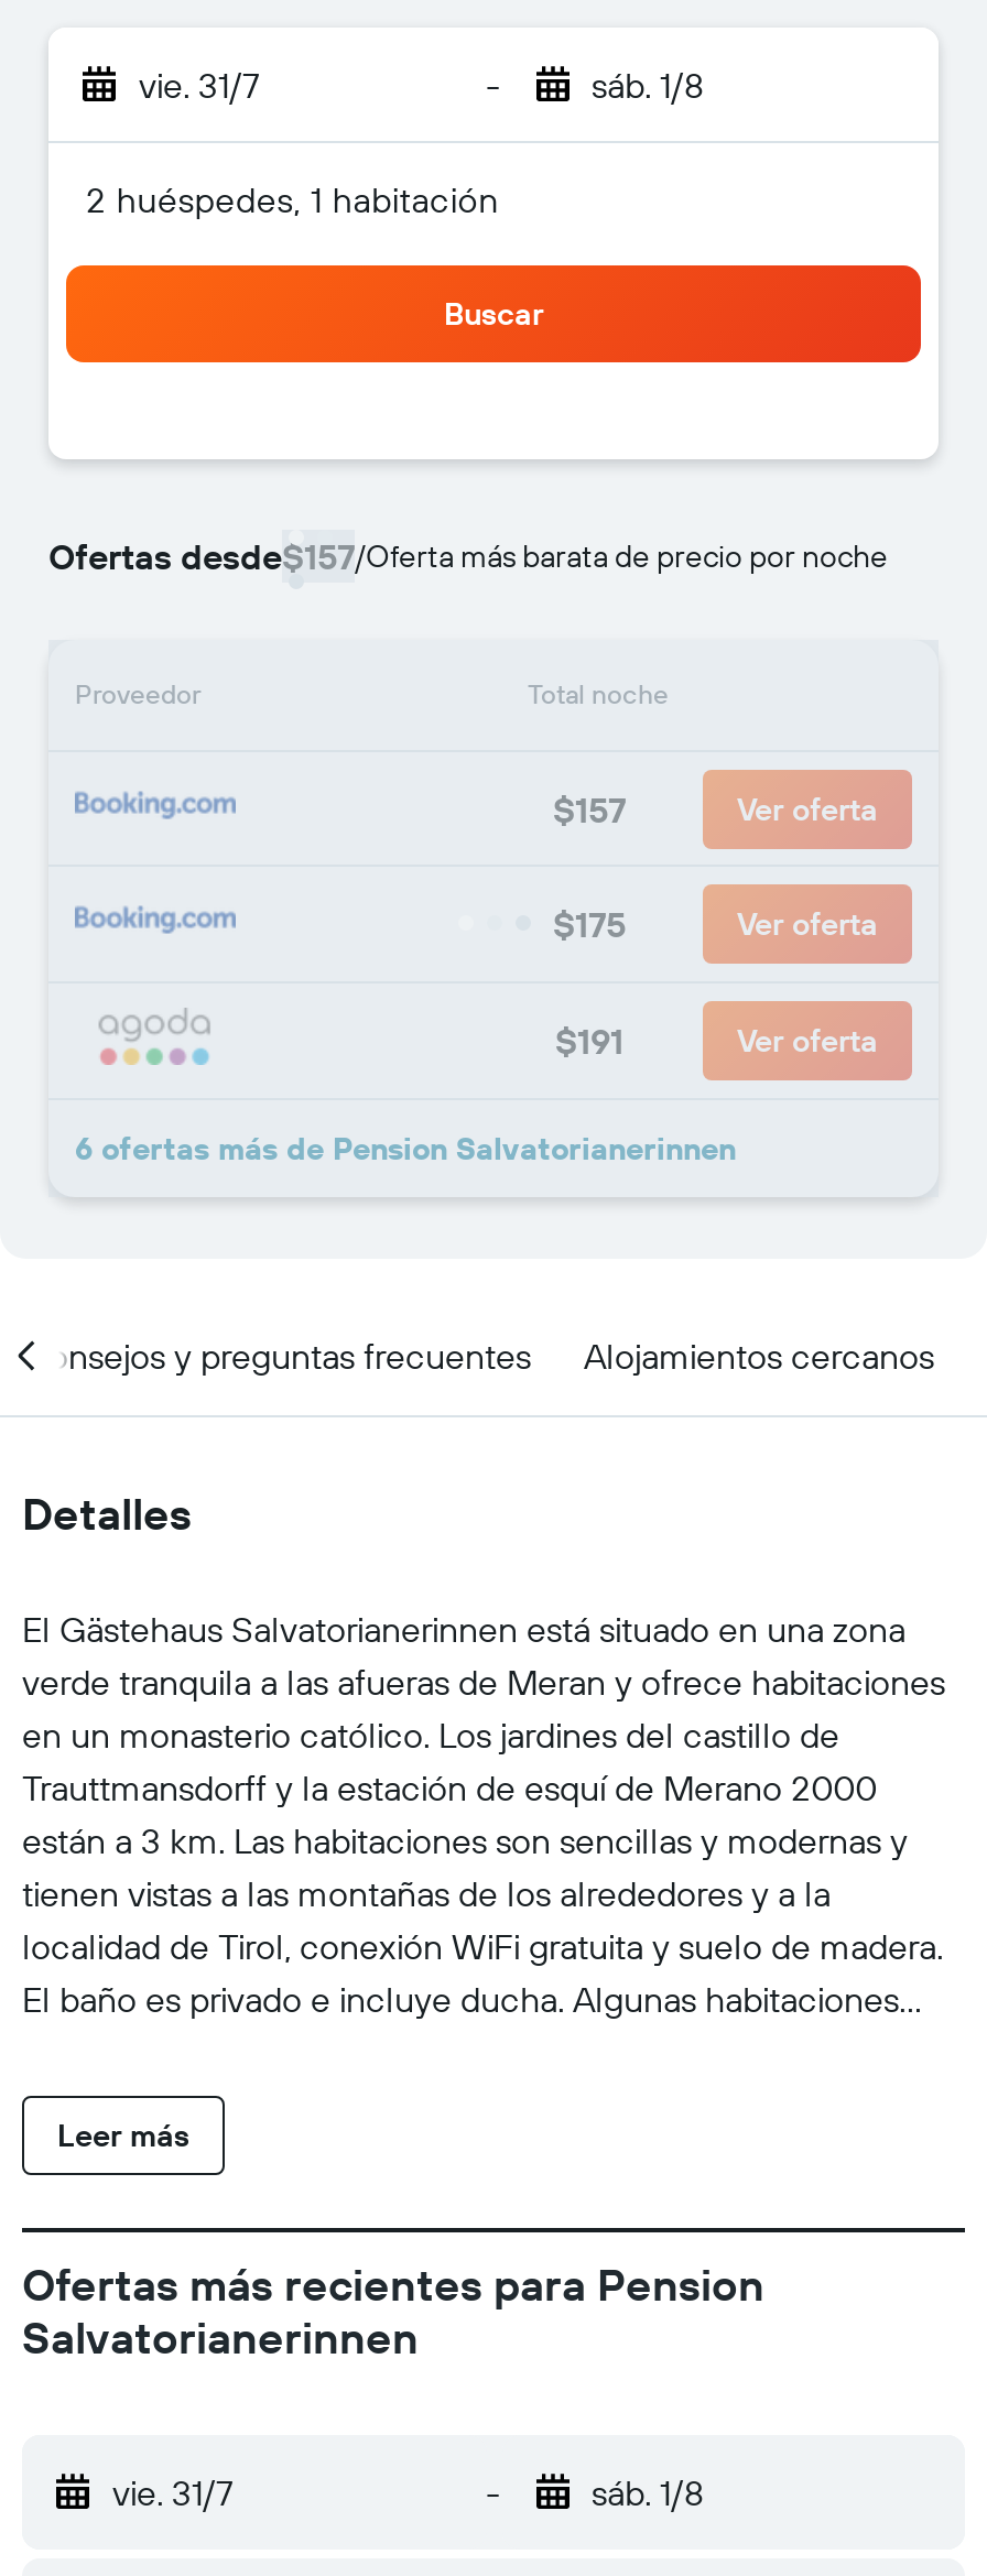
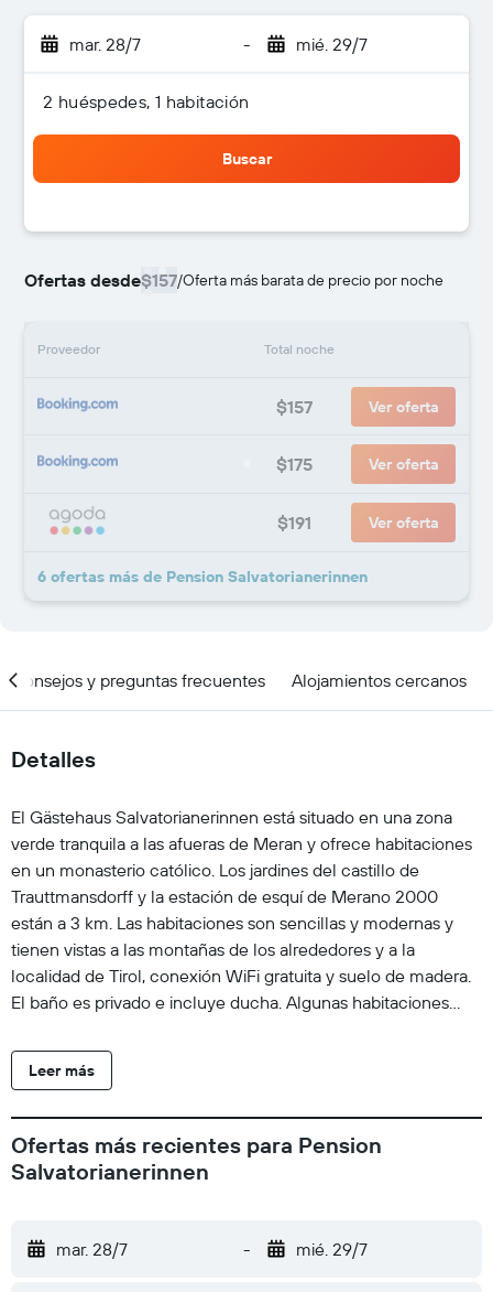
- vie. 31/7
+ mar. 28/7

- sáb. 1/8
+ mié. 29/7

- vie. 31/7
+ mar. 28/7

- sáb. 1/8
+ mié. 29/7
